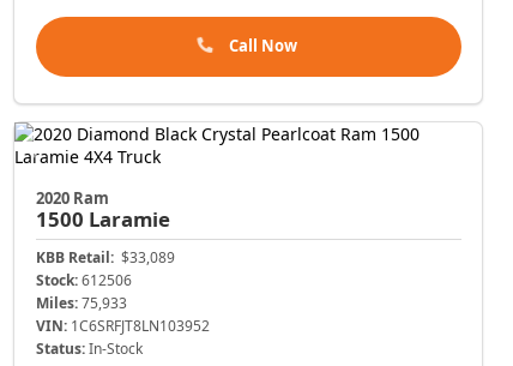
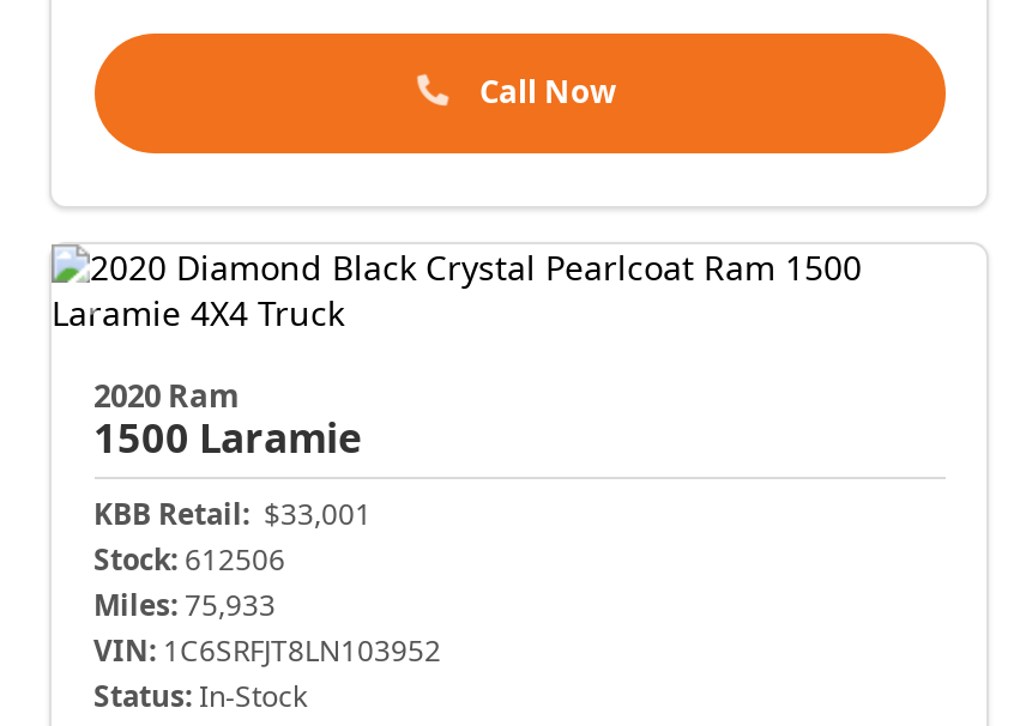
- KBB Retail: $33,089
+ KBB Retail: $33,001
